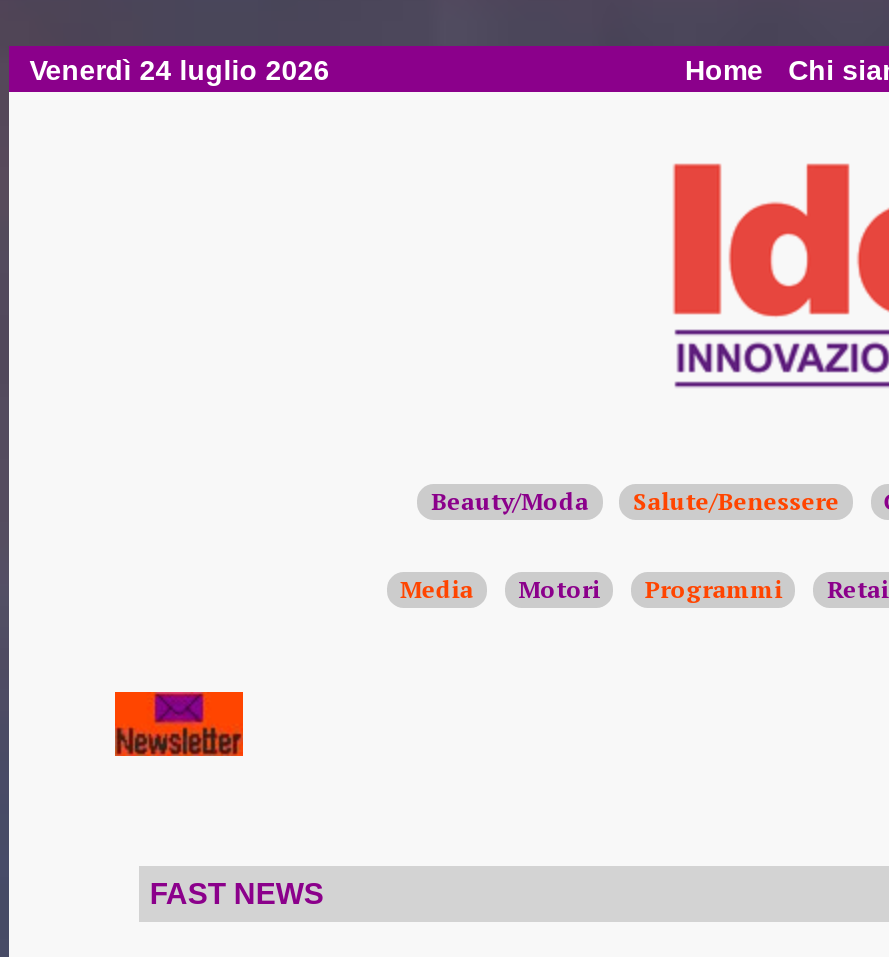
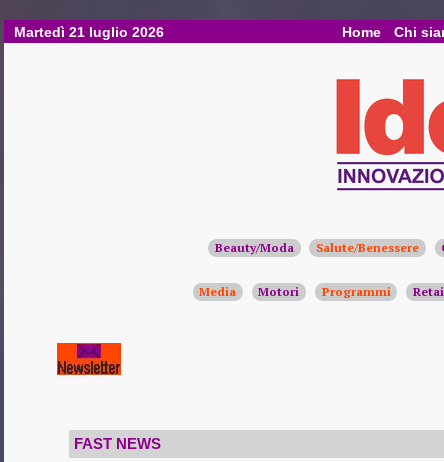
- Venerdì 24 luglio 2026
+ Martedì 21 luglio 2026
